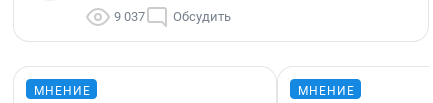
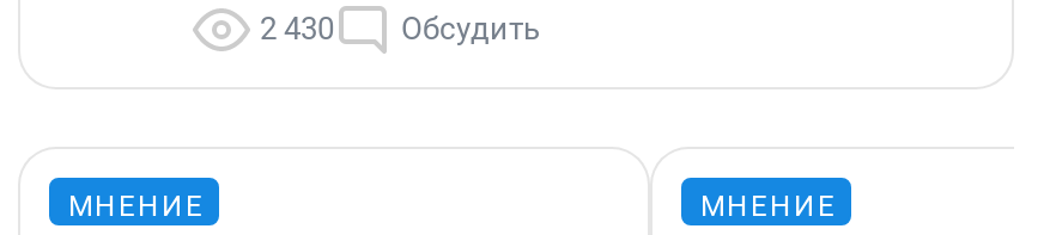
- 9 037 Обсудить
+ 2 430 Обсудить
